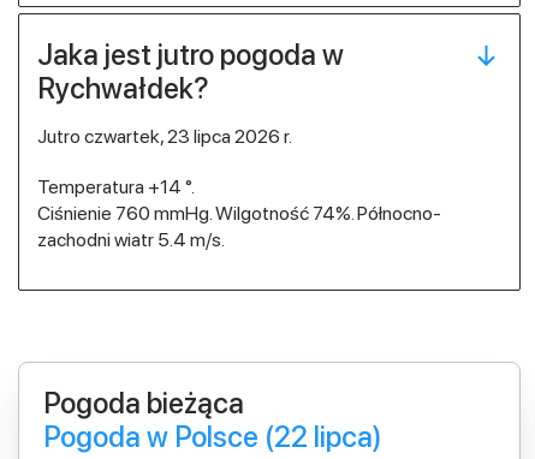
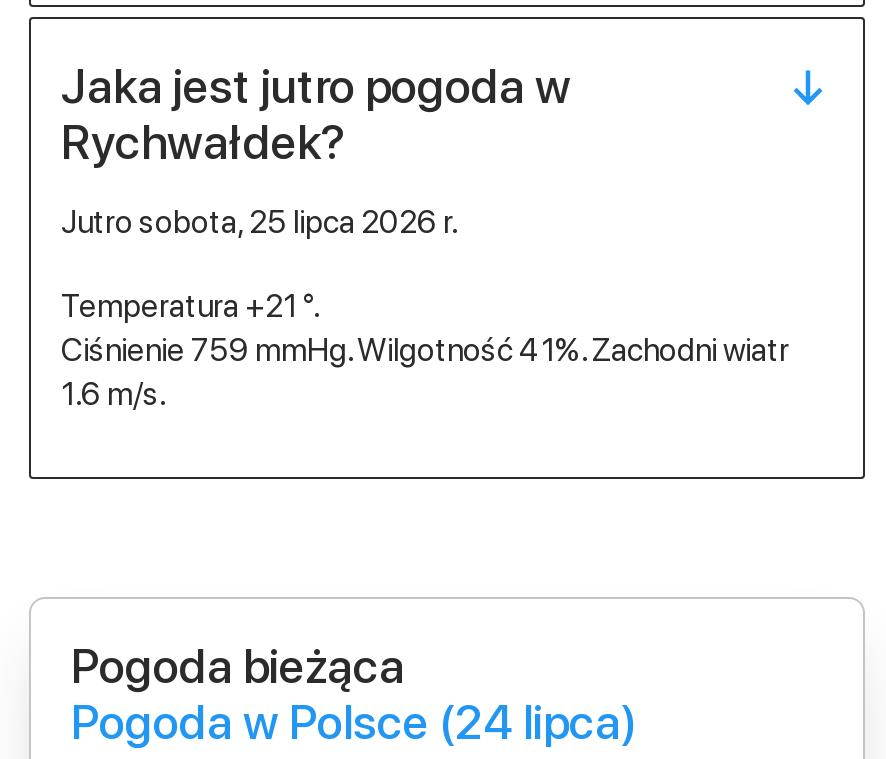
- jutro czwartek, 23 lipca 2026 r.
+ jutro sobota, 25 lipca 2026 r.

- Temperatura +14 °.
- Ciśnienie 760 mmHg. Wilgotność 74%. Północno-
- zachodni wiatr 5.4 m/s.
+ Temperatura +21 °.
+ Ciśnienie 759 mmHg. Wilgotność 41%. Zachodni wiatr
+ 1.6 m/s.

- Pogoda w Polsce (22 lipca)
+ Pogoda w Polsce (24 lipca)
